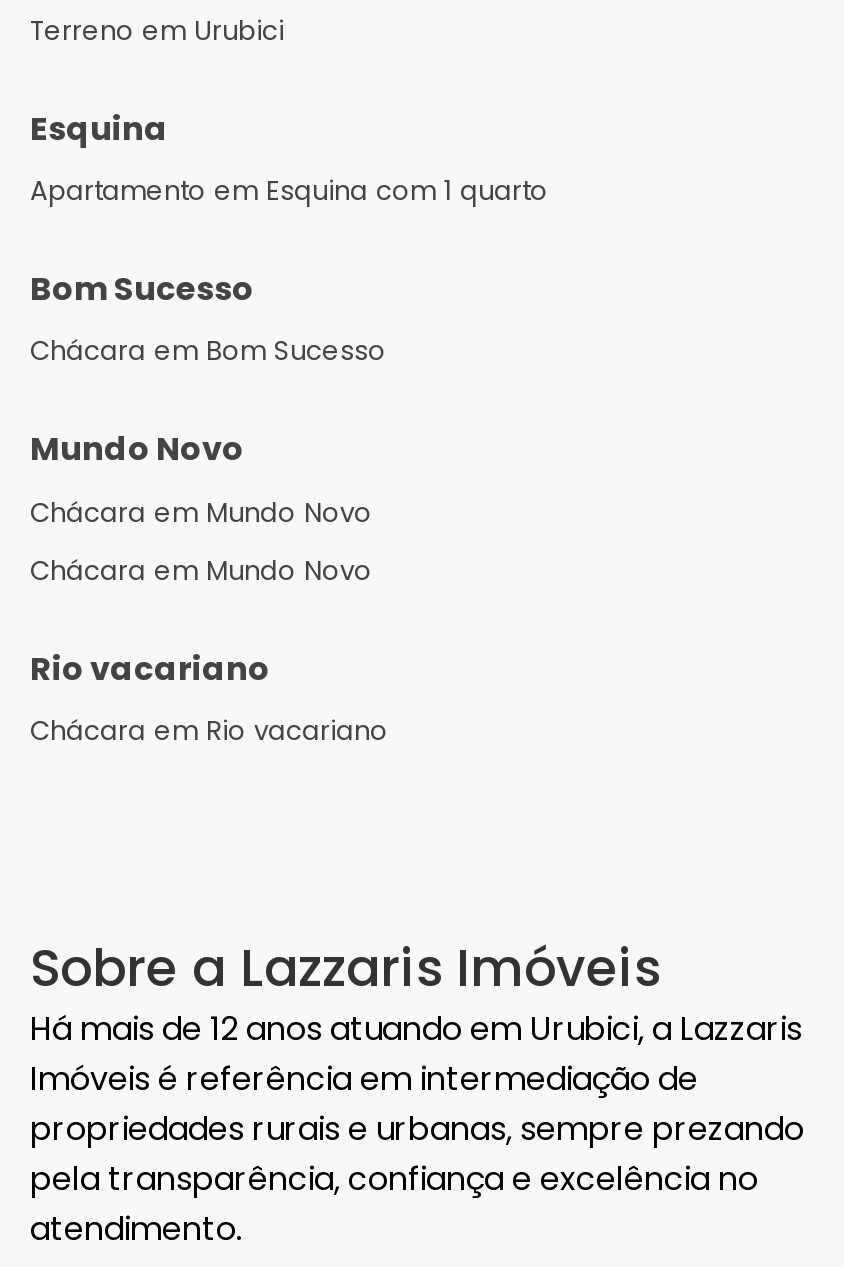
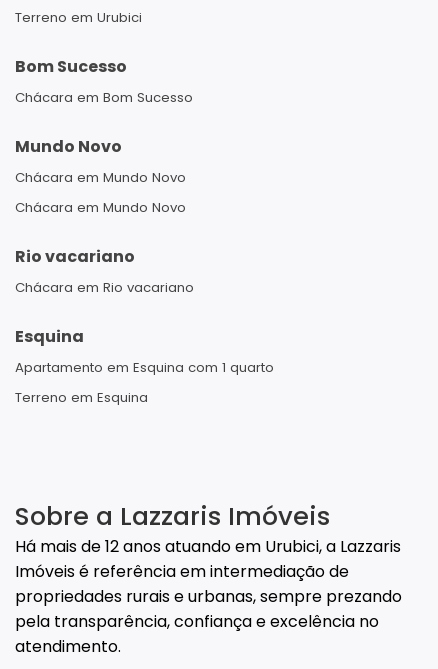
moved down: Esquina | Apartamento em Esquina com 1 quarto

moved up: Bom Sucesso | Chácara em Bom Sucesso | Mundo Novo | Chácara em Mundo Novo | Chácara em Mundo Novo | Rio vacariano | Chácara em Rio vacariano

+ Terreno em Esquina
